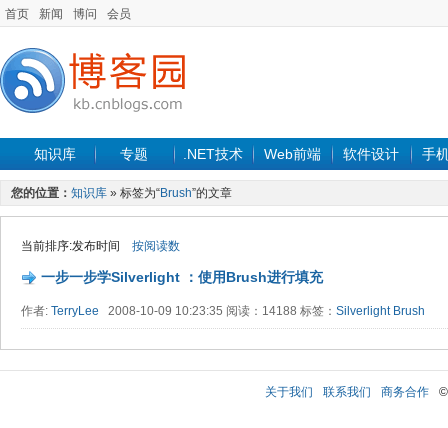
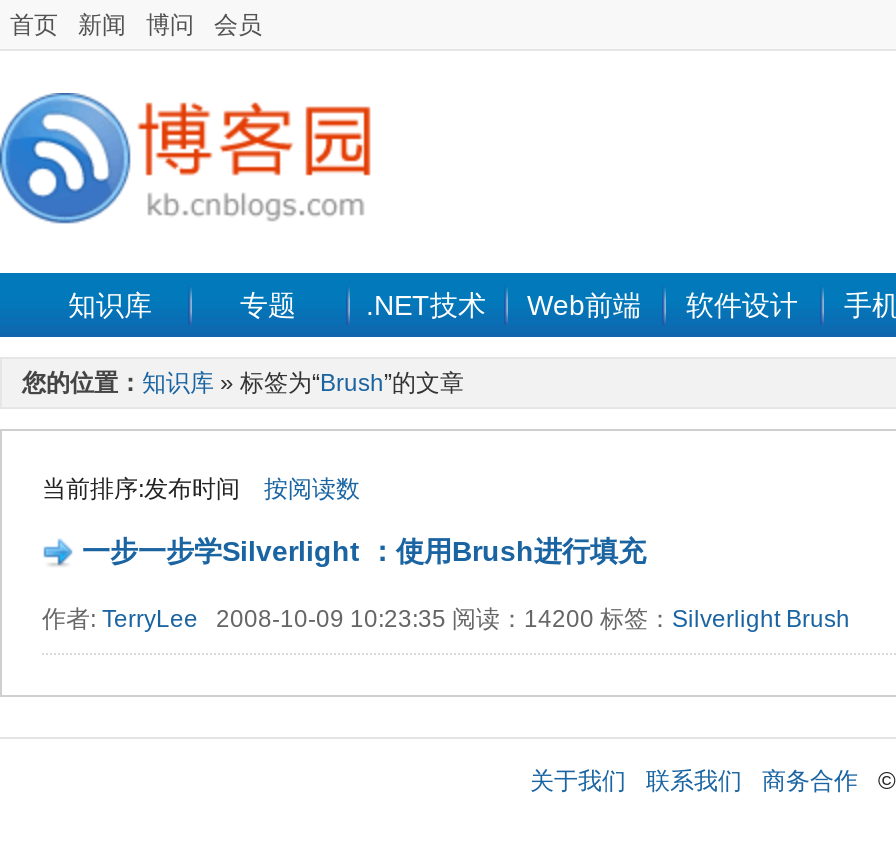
- 作者: TerryLee 2008-10-09 10:23:35 阅读：14188 标签：Silverlight Brush
+ 作者: TerryLee 2008-10-09 10:23:35 阅读：14200 标签：Silverlight Brush
